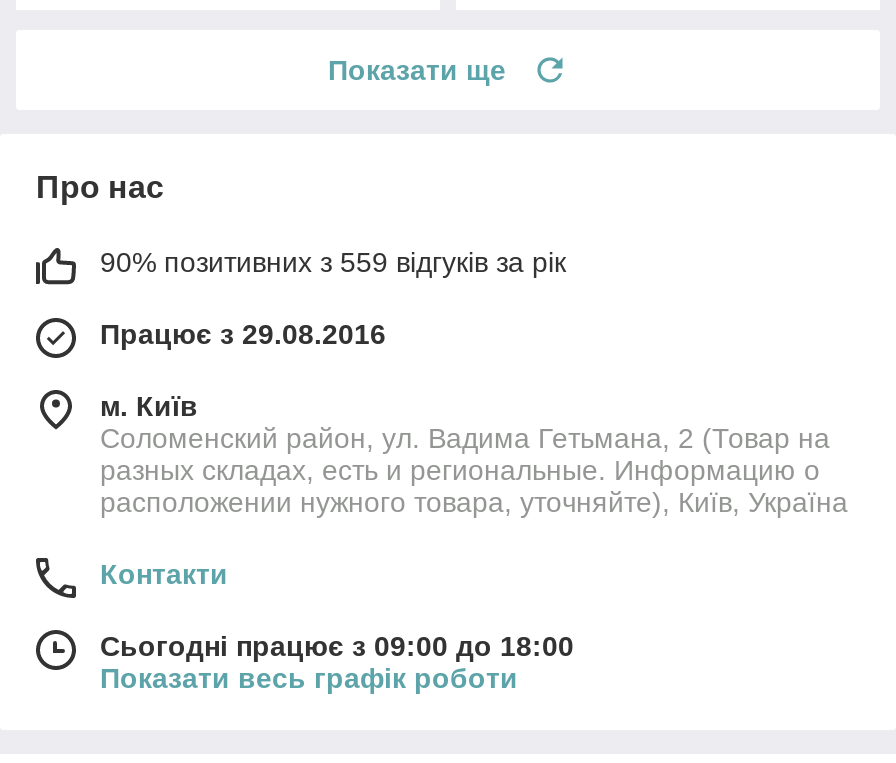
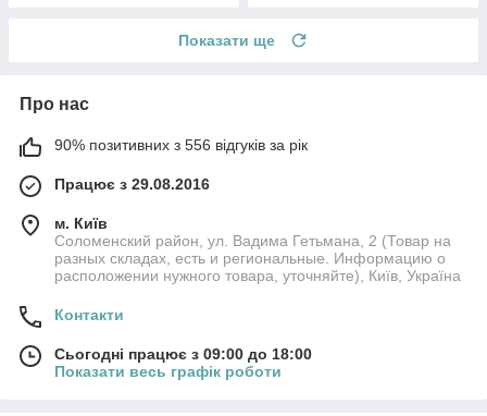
- 90% позитивних з 559 відгуків за рік
+ 90% позитивних з 556 відгуків за рік
